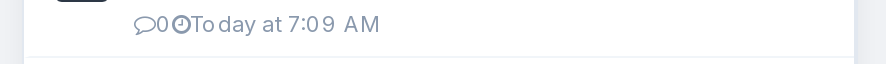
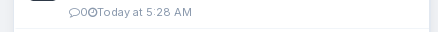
- 0 Today at 7:09 AM
+ 0 Today at 5:28 AM
